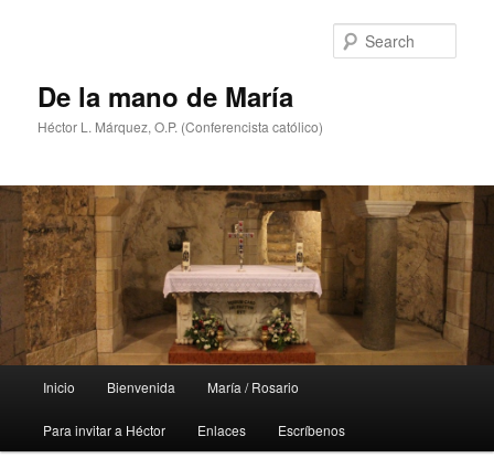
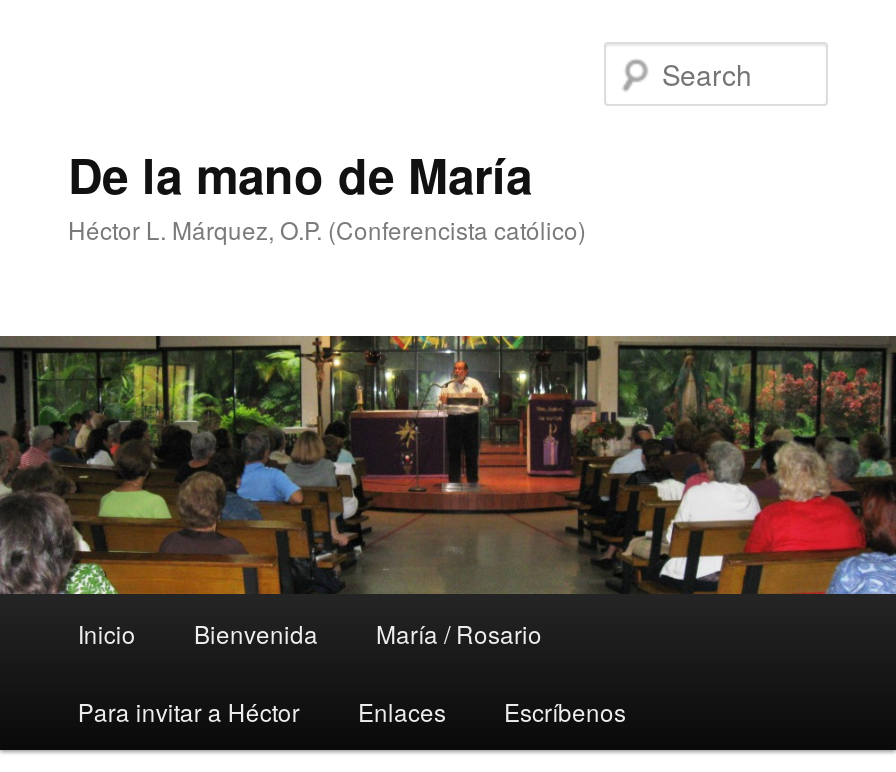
- [image]
+ [image]
